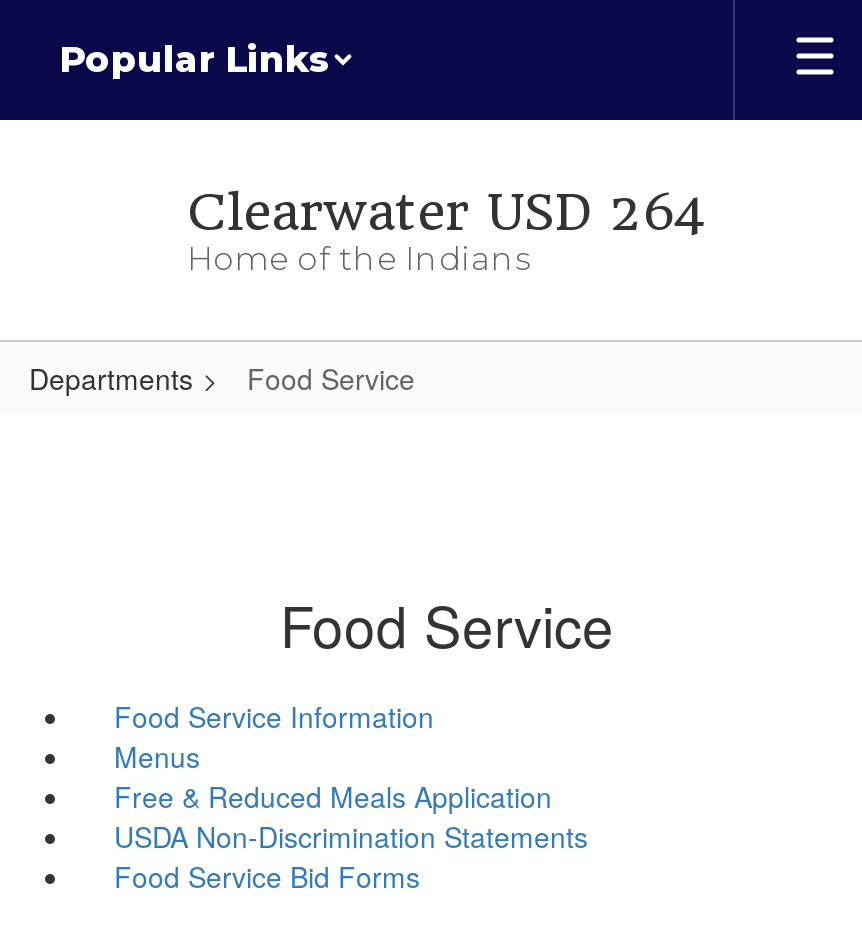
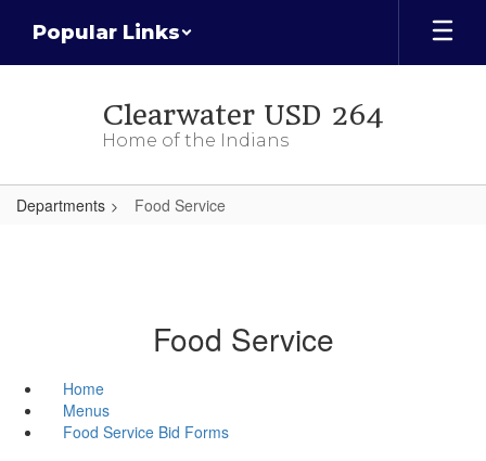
- Food Service Information
+ Home

- Free & Reduced Meals Application
- USDA Non-Discrimination Statements
